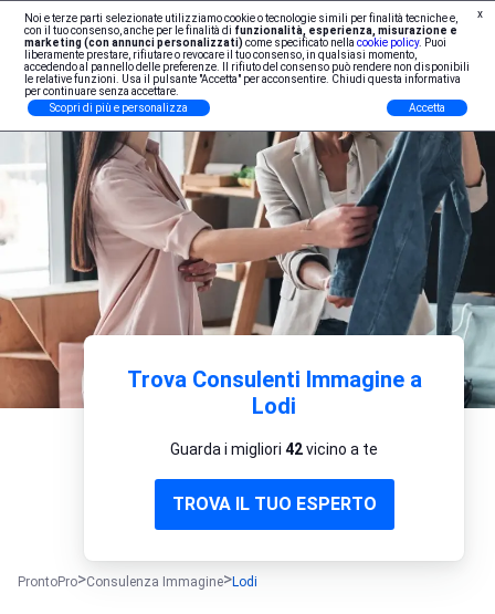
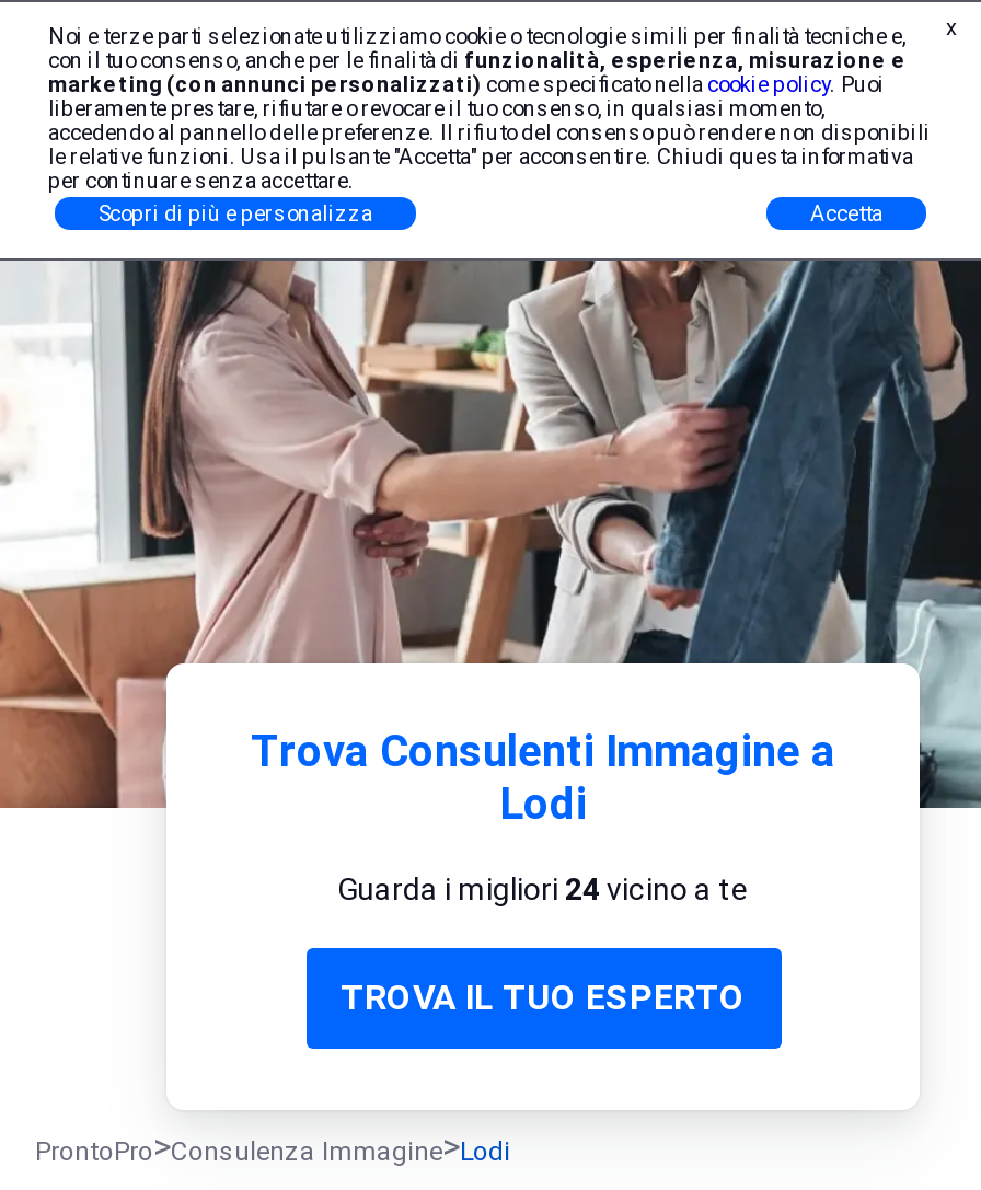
- Guarda i migliori 42 vicino a te
+ Guarda i migliori 24 vicino a te
